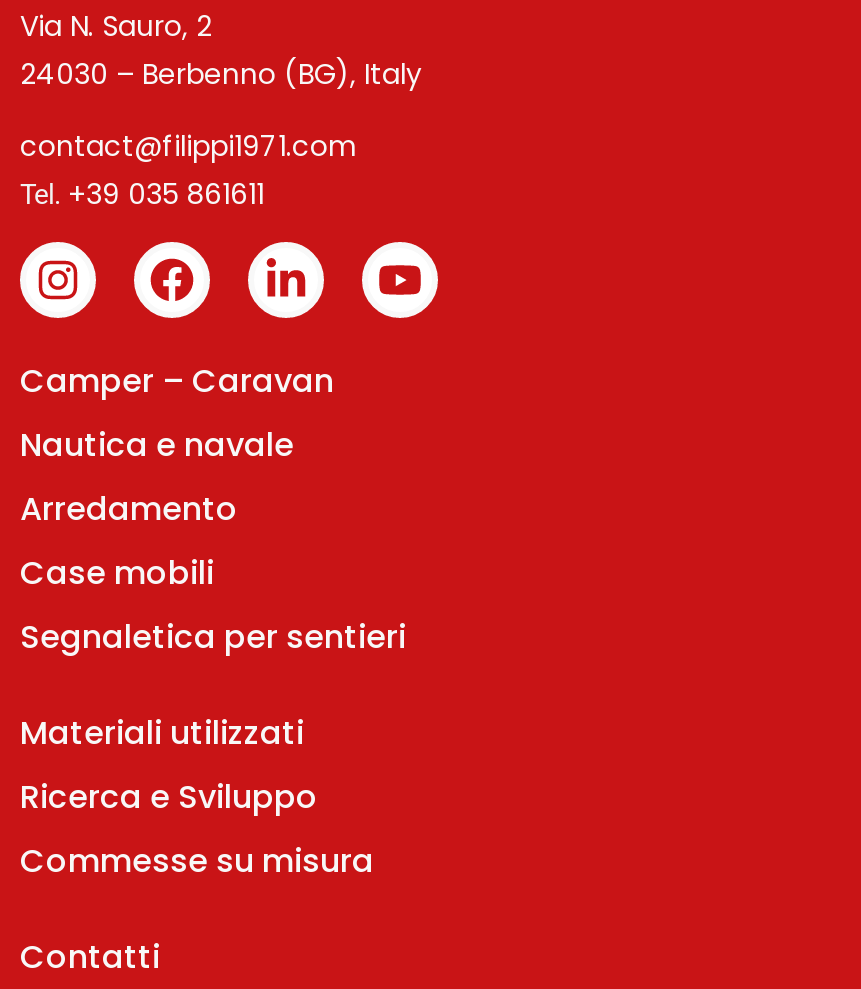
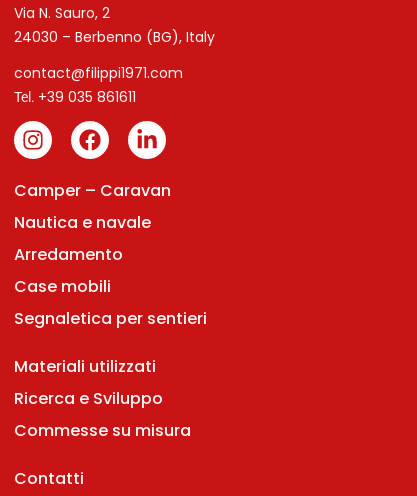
- [image]
